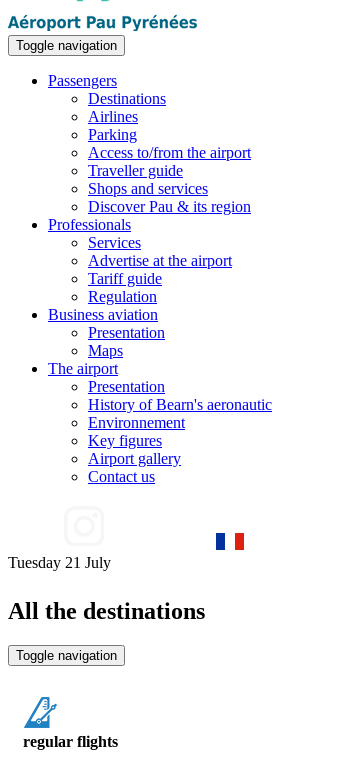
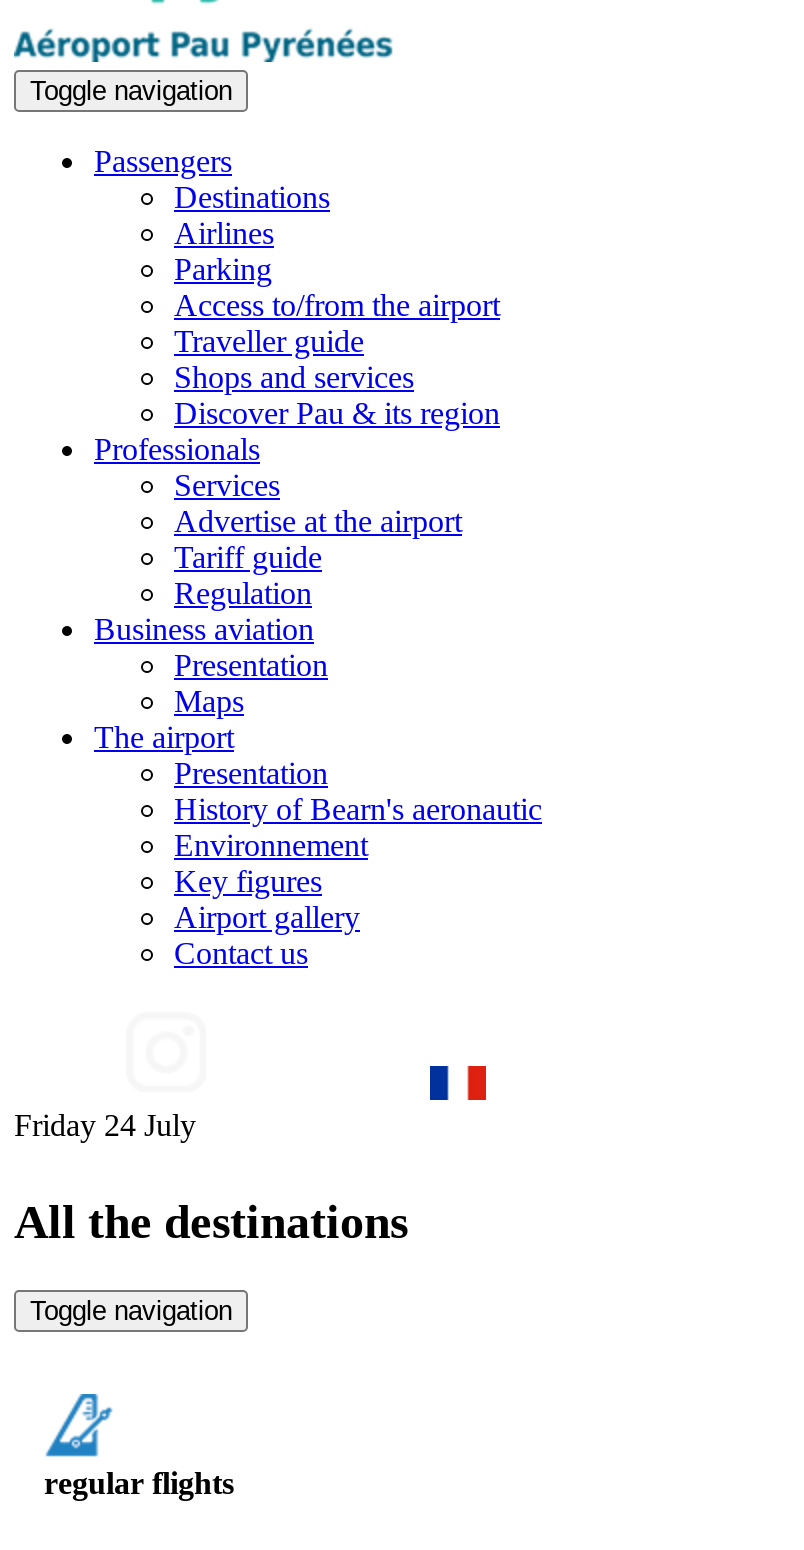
- Tuesday 21 July
+ Friday 24 July
